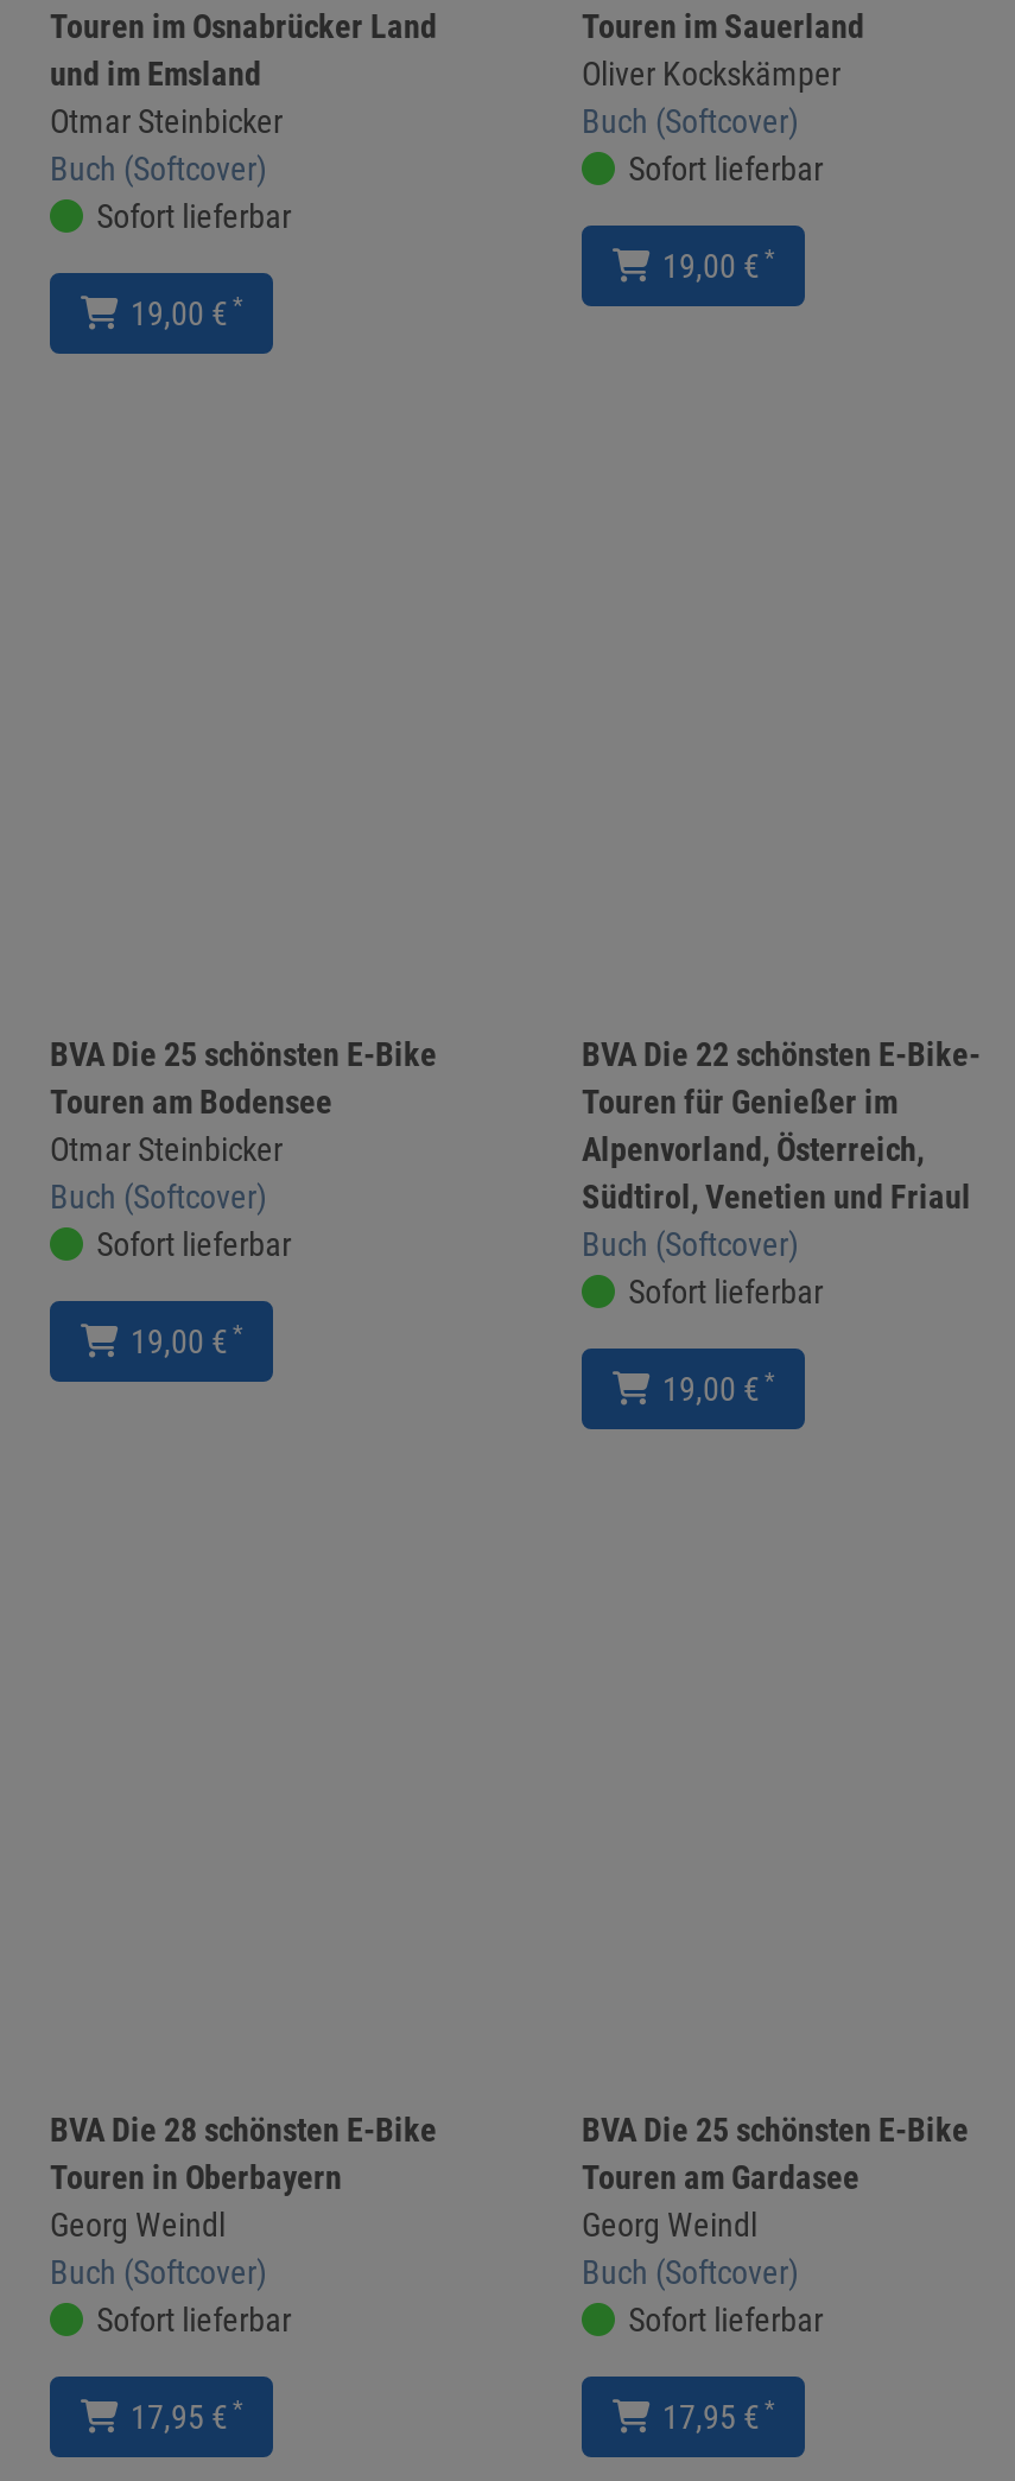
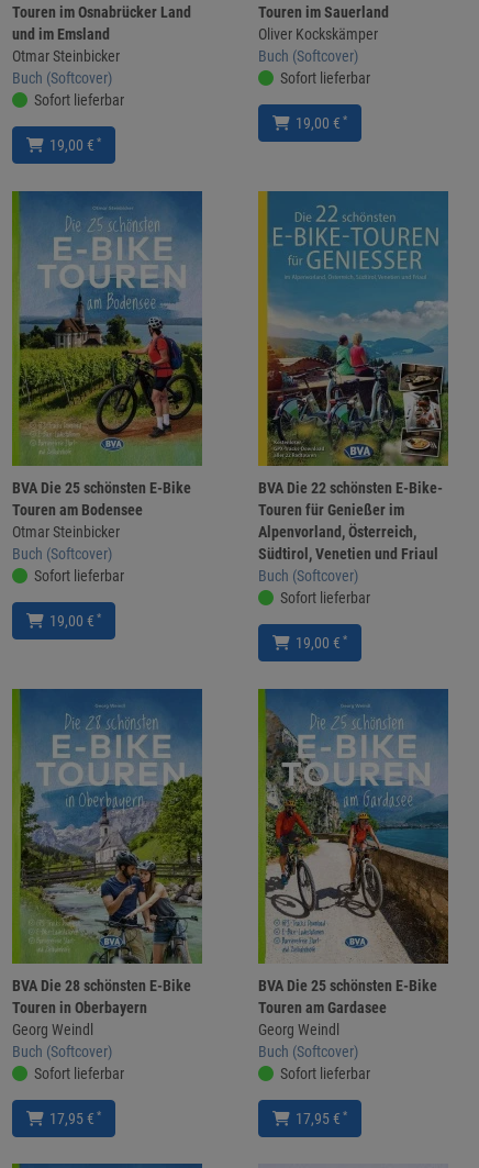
+ [image]

+ [image]

+ [image]

+ [image]
